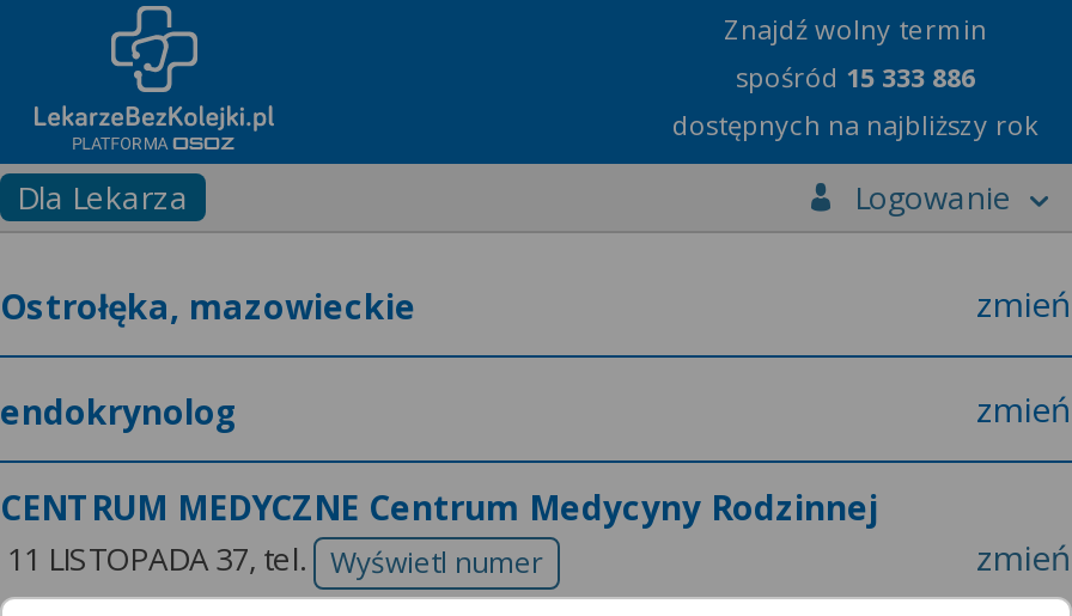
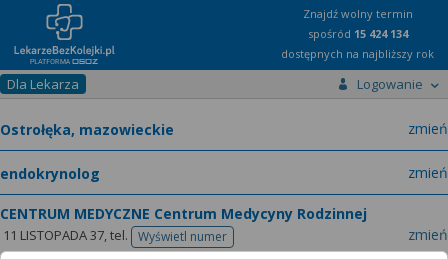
- spośród 15 333 886
+ spośród 15 424 134
